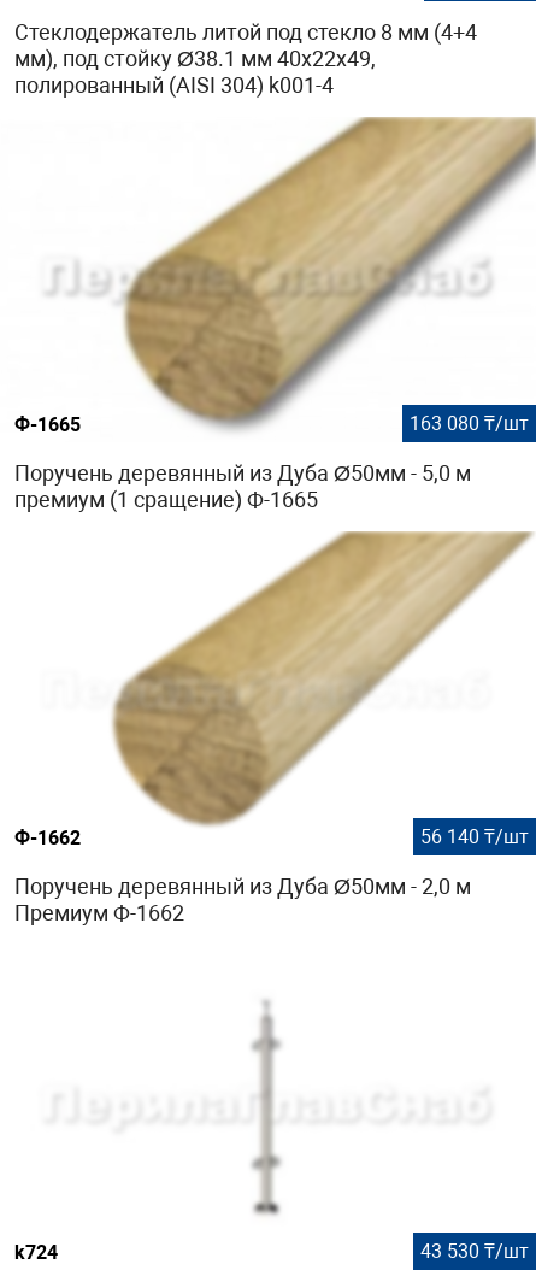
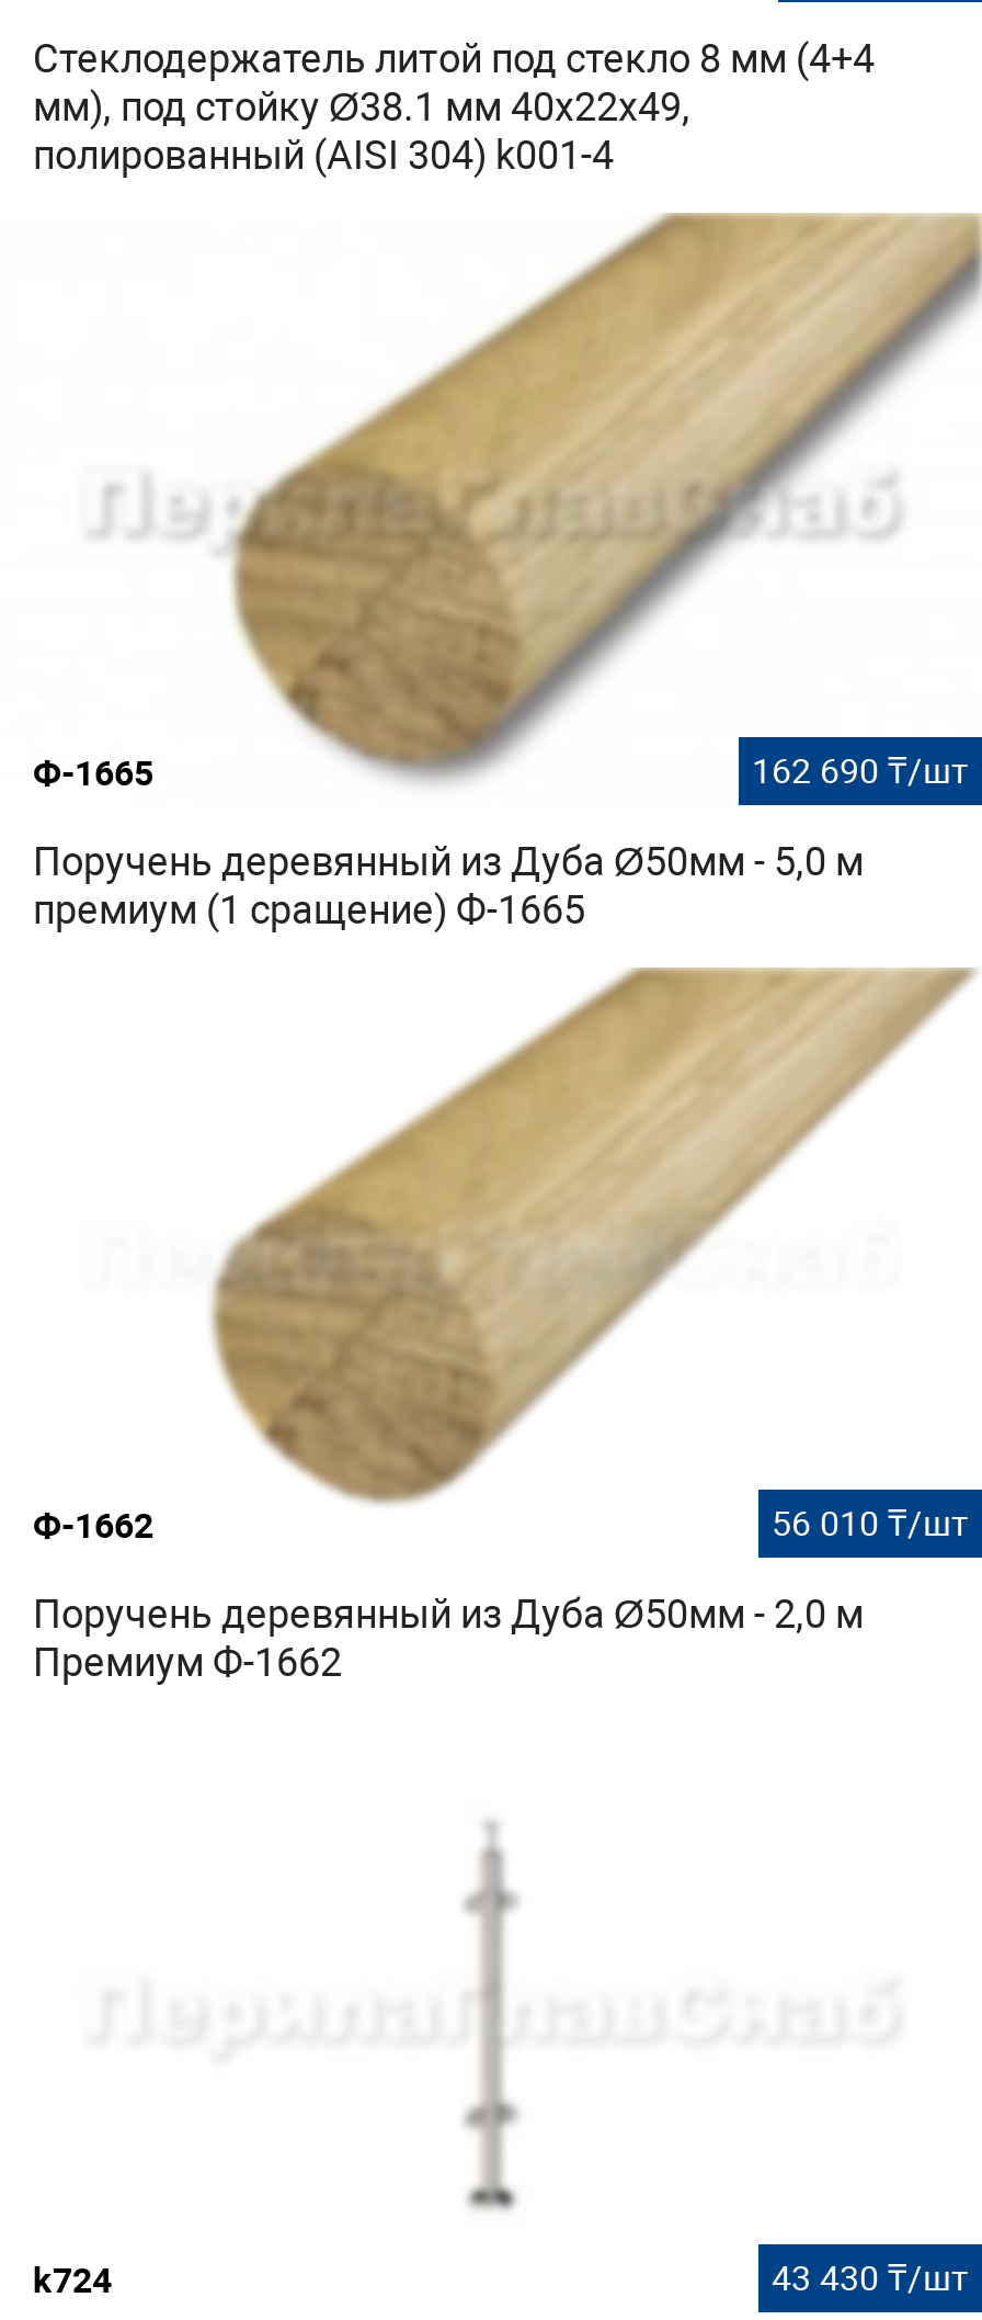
- 163 080 ₸/шт
+ 162 690 ₸/шт

- 56 140 ₸/шт
+ 56 010 ₸/шт

- 43 530 ₸/шт
+ 43 430 ₸/шт
